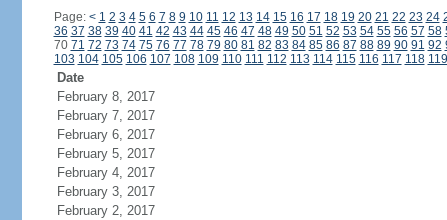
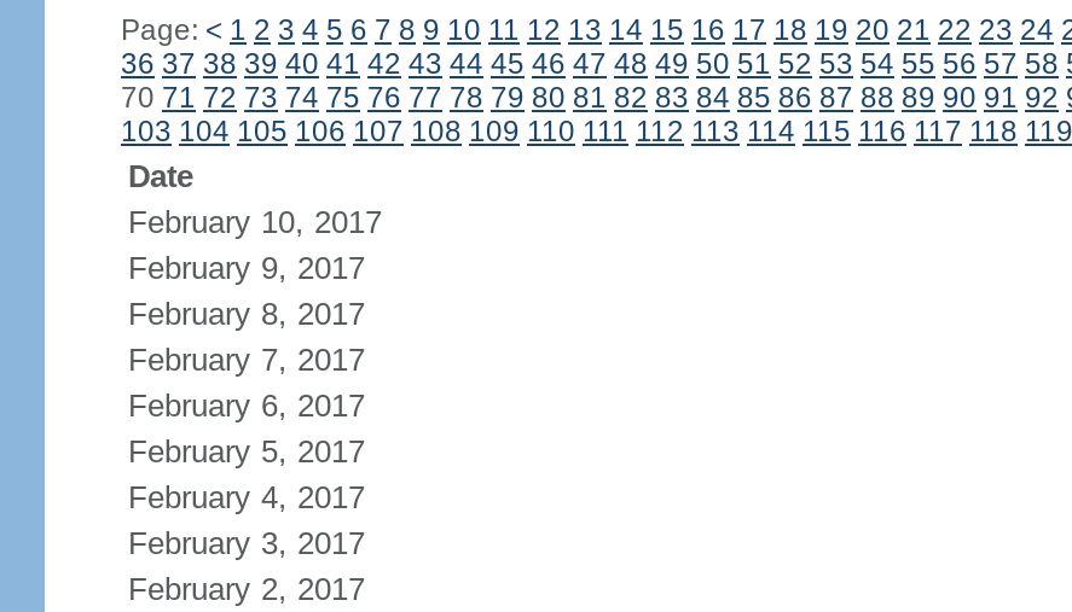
+ February 10, 2017
+ February 9, 2017
